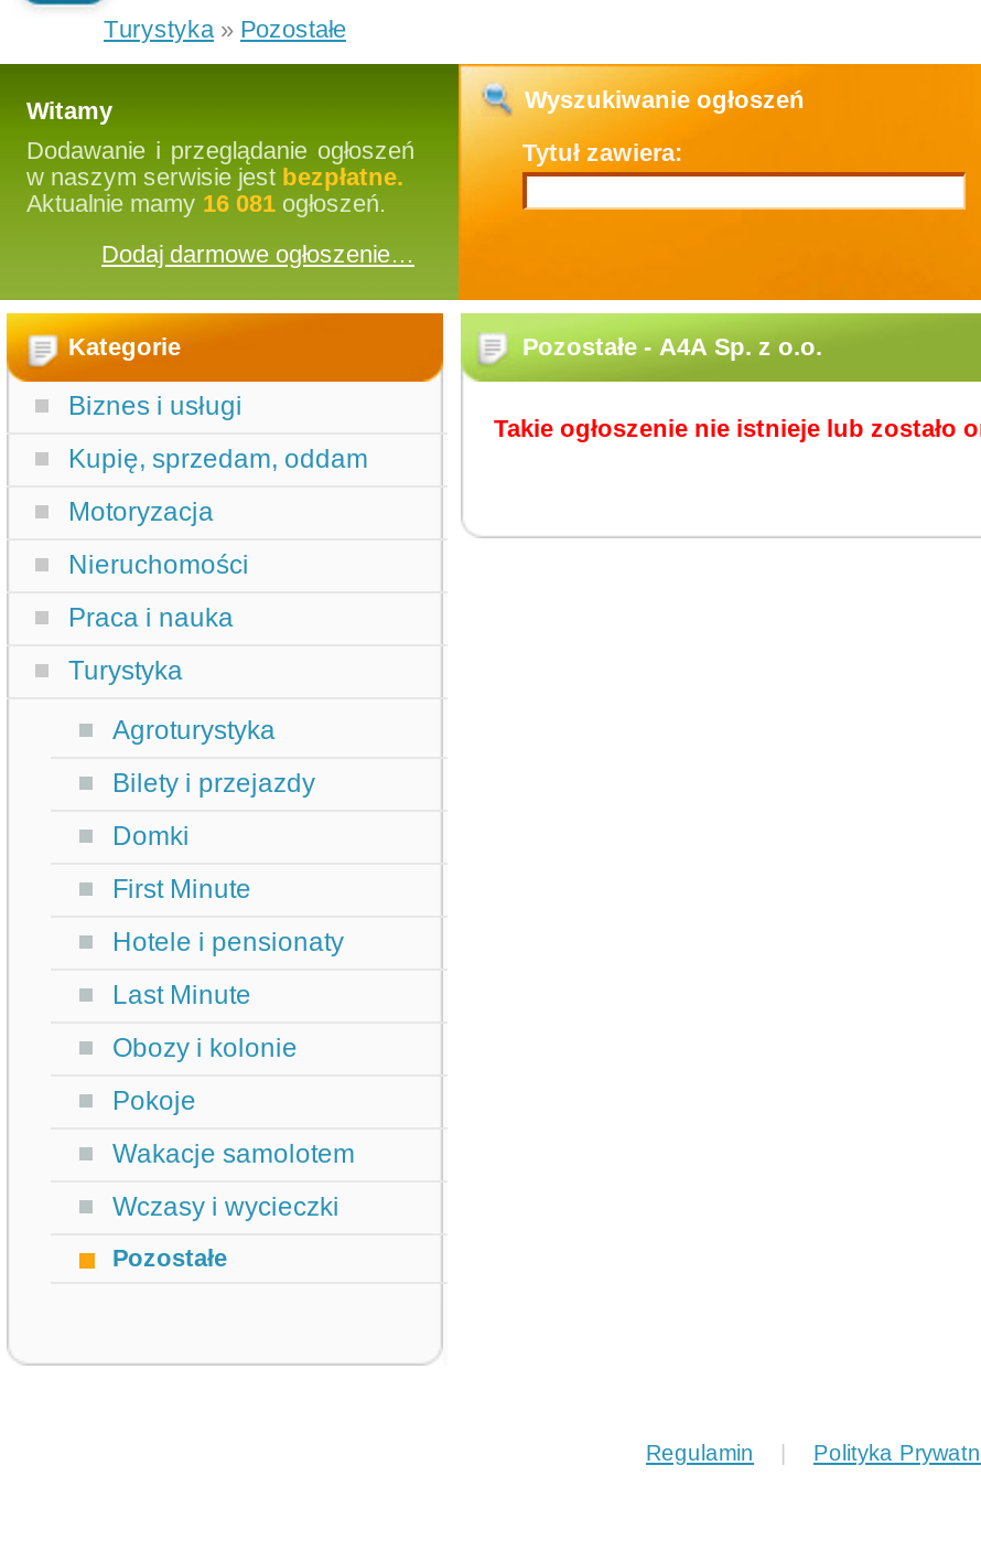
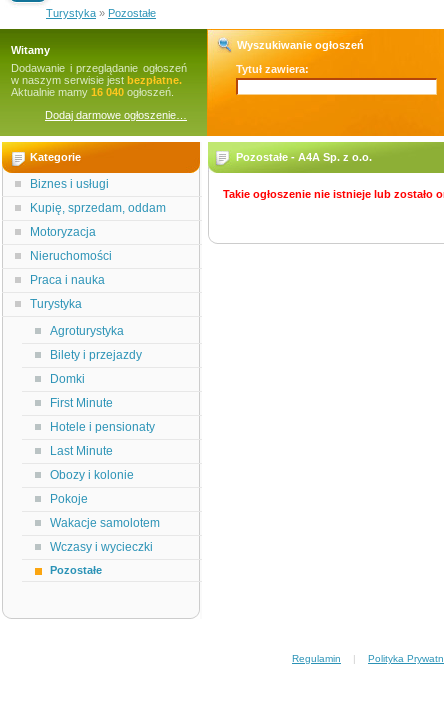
- Aktualnie mamy 16 081 ogłoszeń.
+ Aktualnie mamy 16 040 ogłoszeń.
